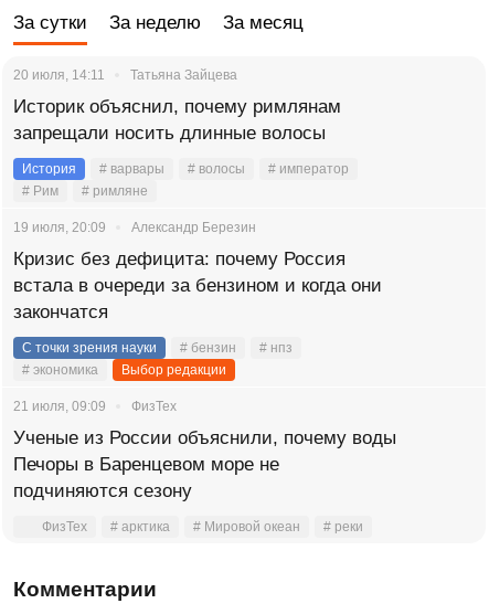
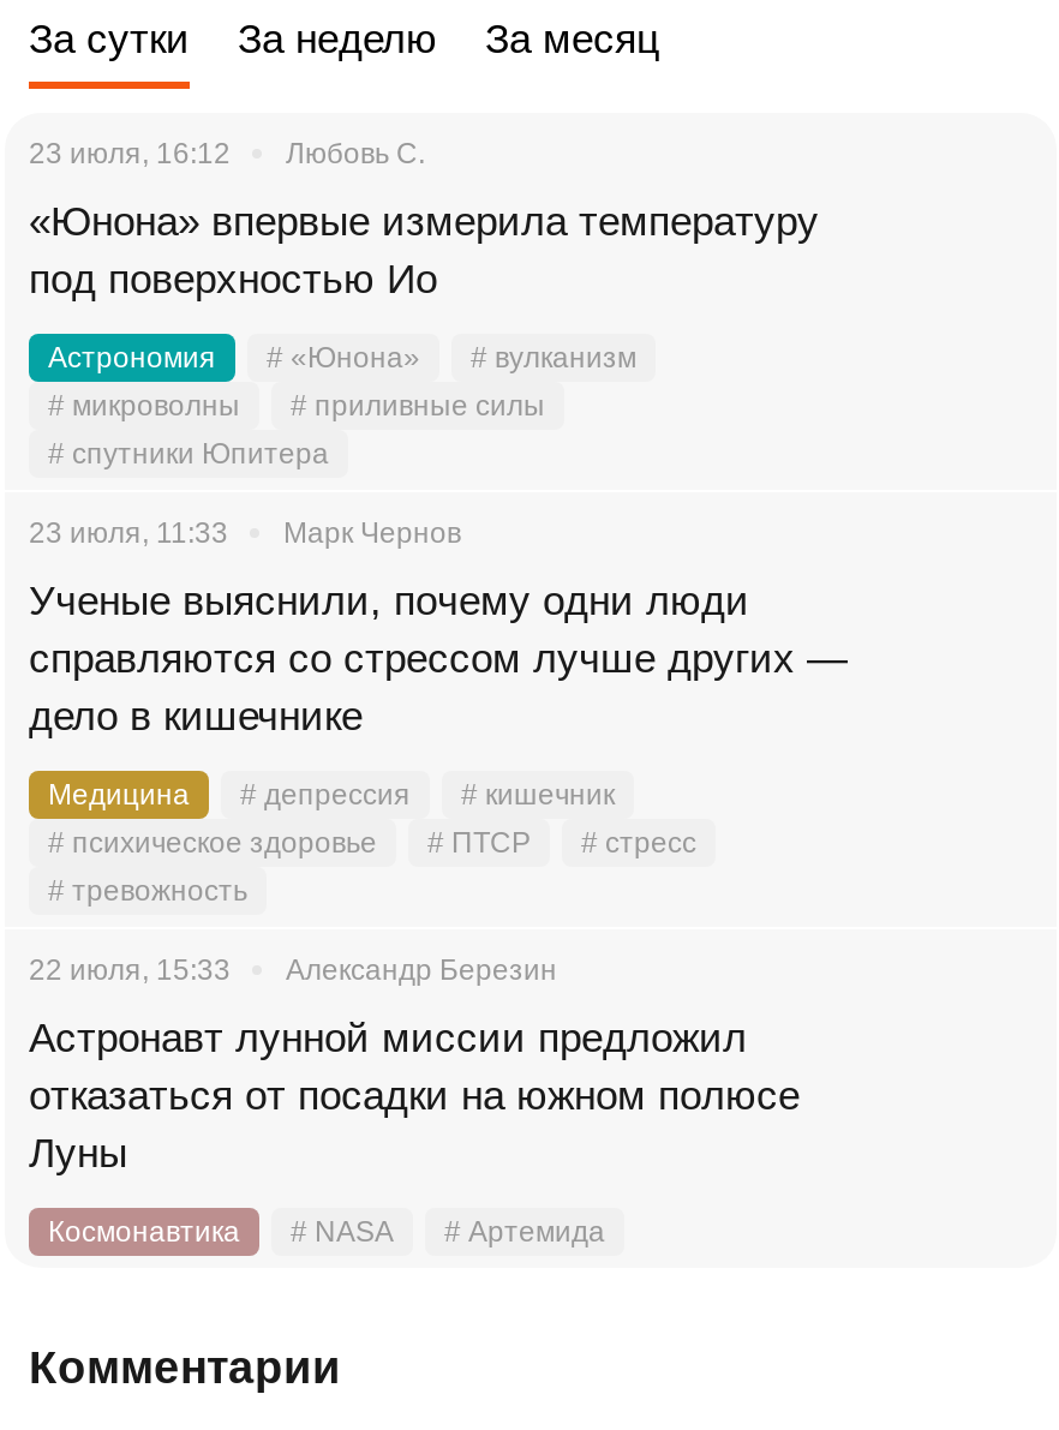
- 20 июля, 14:11
- Татьяна Зайцева
- Историк объяснил, почему римлянам
- запрещали носить длинные волосы
- История
- # варвары
- # волосы
- # император
- # Рим
- # римляне
- 19 июля, 20:09
+ 23 июля, 16:12
+ Любовь С.
+ «Юнона» впервые измерила температуру
+ под поверхностью Ио
+ Астрономия
+ # «Юнона»
+ # вулканизм
+ # микроволны
+ # приливные силы
+ # спутники Юпитера
+ 23 июля, 11:33
+ Марк Чернов
+ Ученые выяснили, почему одни люди
+ справляются со стрессом лучше других —
+ дело в кишечнике
+ Медицина
+ # депрессия
+ # кишечник
+ # психическое здоровье
+ # ПТСР
+ # стресс
+ # тревожность
+ 22 июля, 15:33

moved down: Александр Березин

- Кризис без дефицита: почему Россия
- встала в очереди за бензином и когда они
- закончатся
- С точки зрения науки
- # бензин
- # нпз
- # экономика
- Выбор редакции
- 21 июля, 09:09
- ФизТех
- Ученые из России объяснили, почему воды
- Печоры в Баренцевом море не
- подчиняются сезону
- ФизТех
- # арктика
- # Мировой океан
- # реки
+ Астронавт лунной миссии предложил
+ отказаться от посадки на южном полюсе
+ Луны
+ Космонавтика
+ # NASA
+ # Артемида
